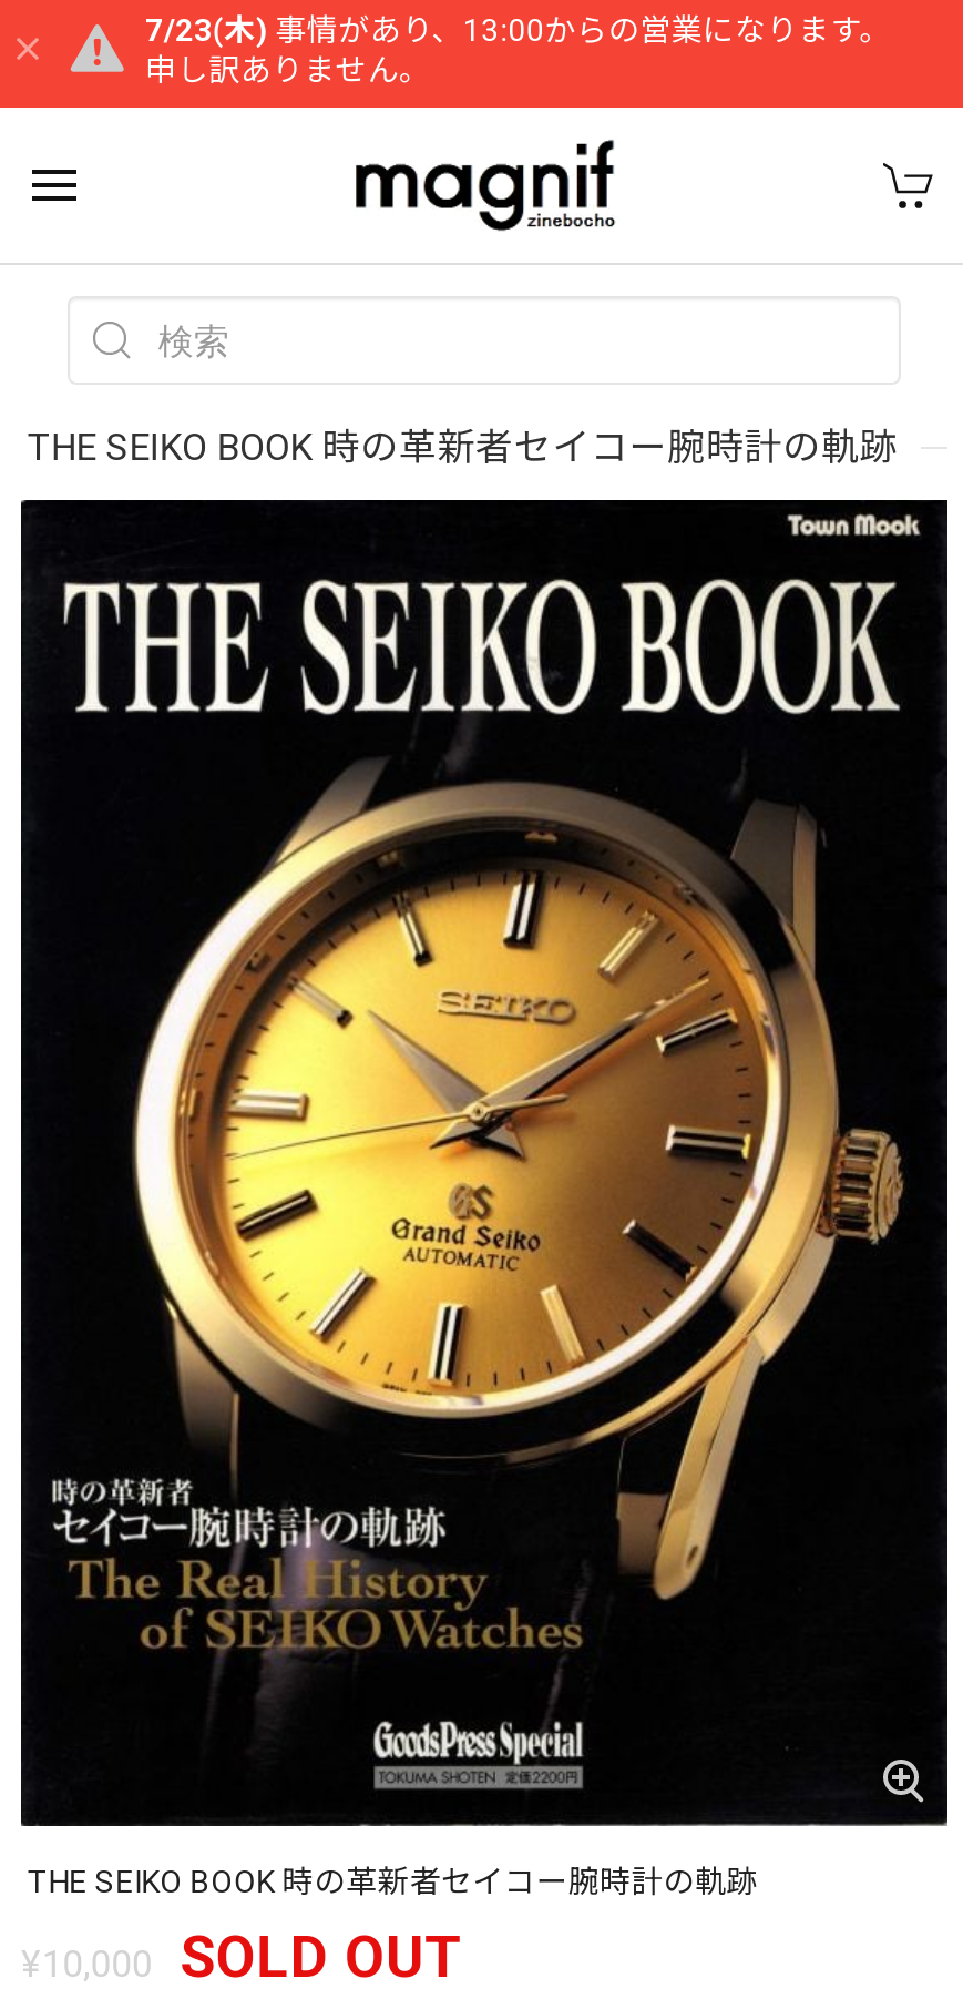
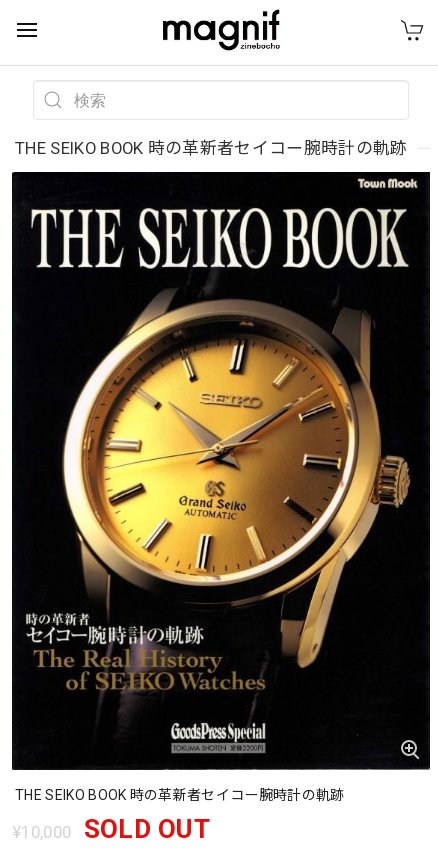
- 7/23(木)事情があり、13:00からの営業になります。
- 申し訳ありません。
